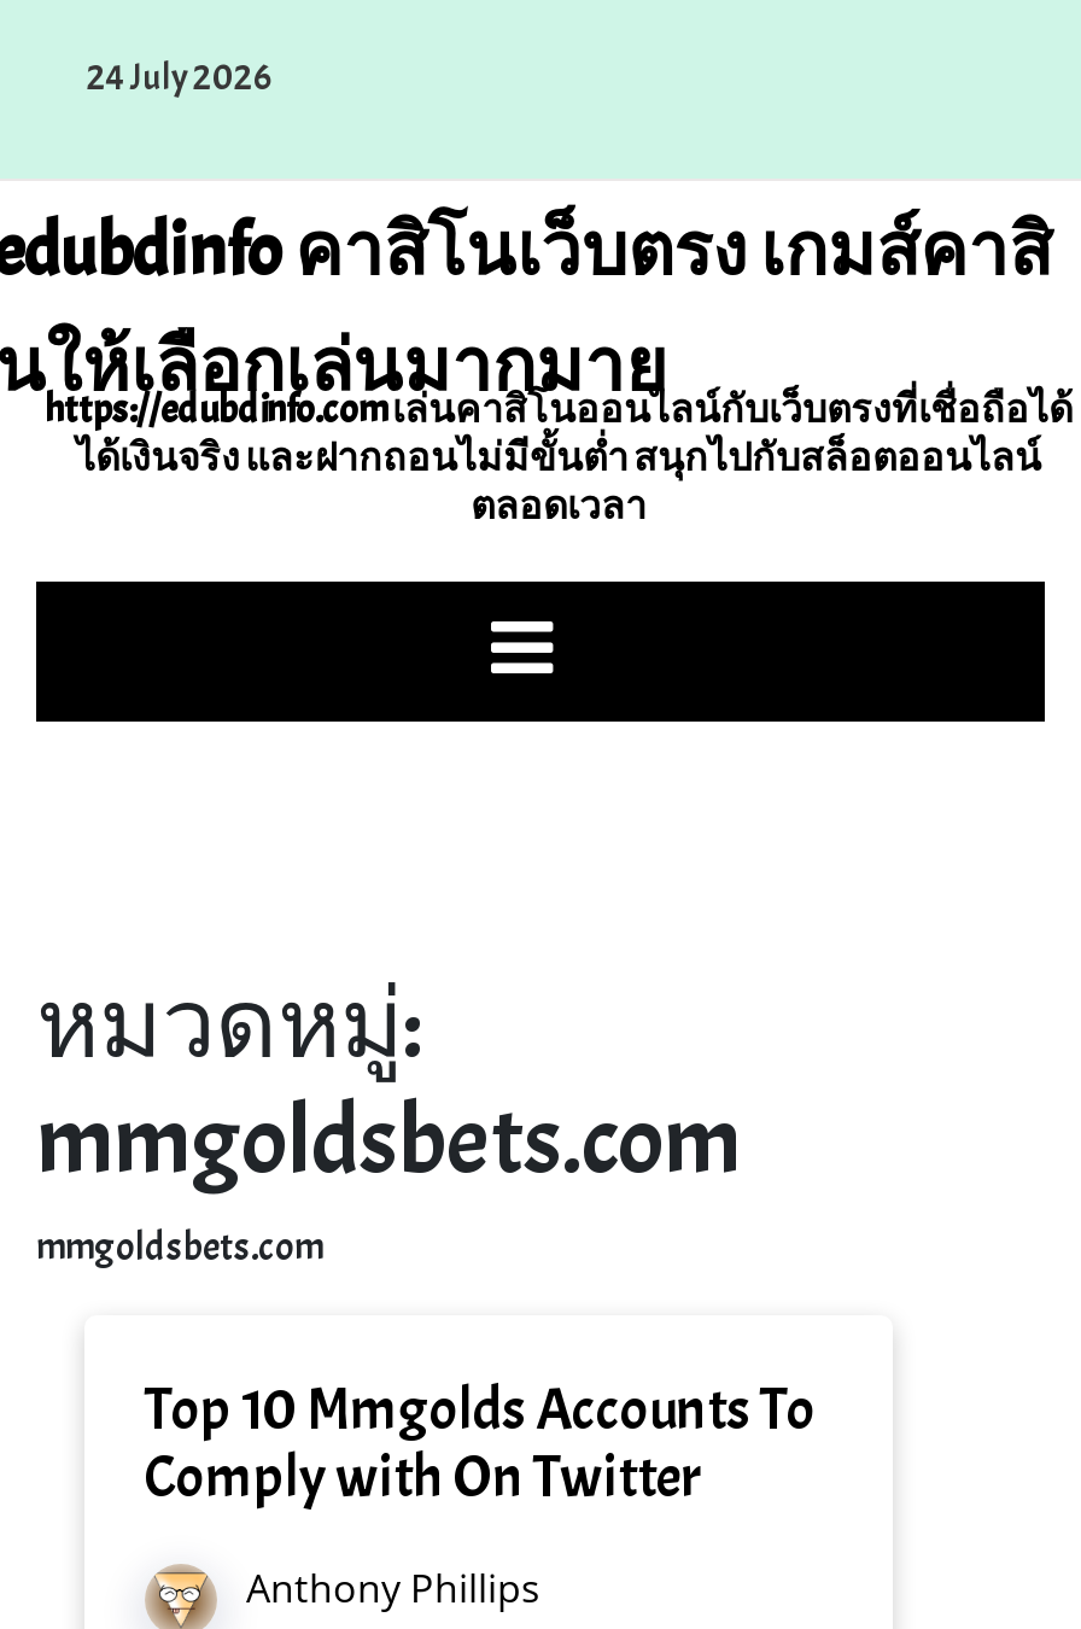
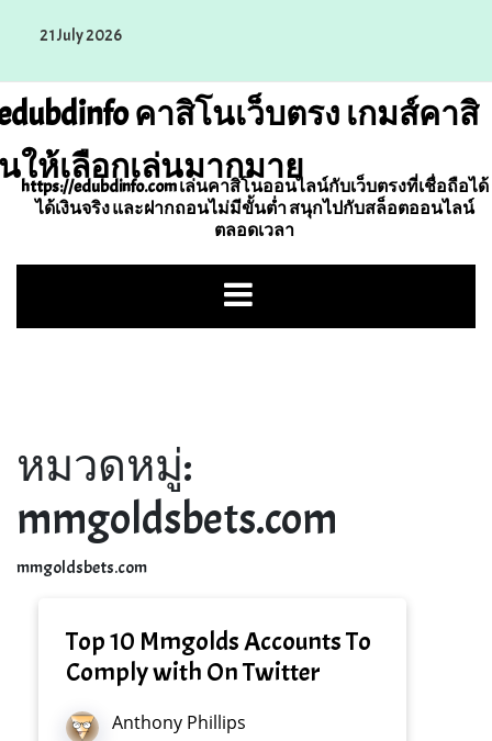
- 24 July 2026
+ 21 July 2026
